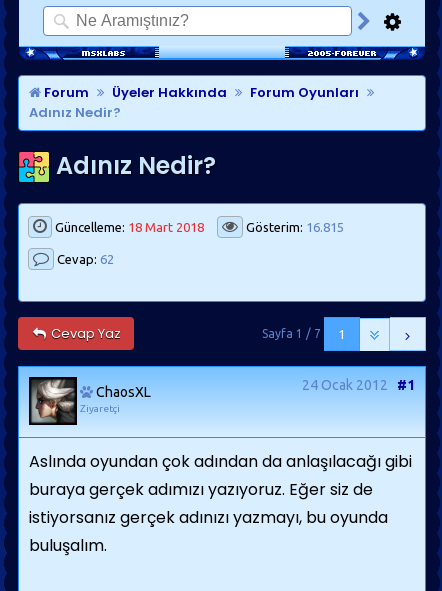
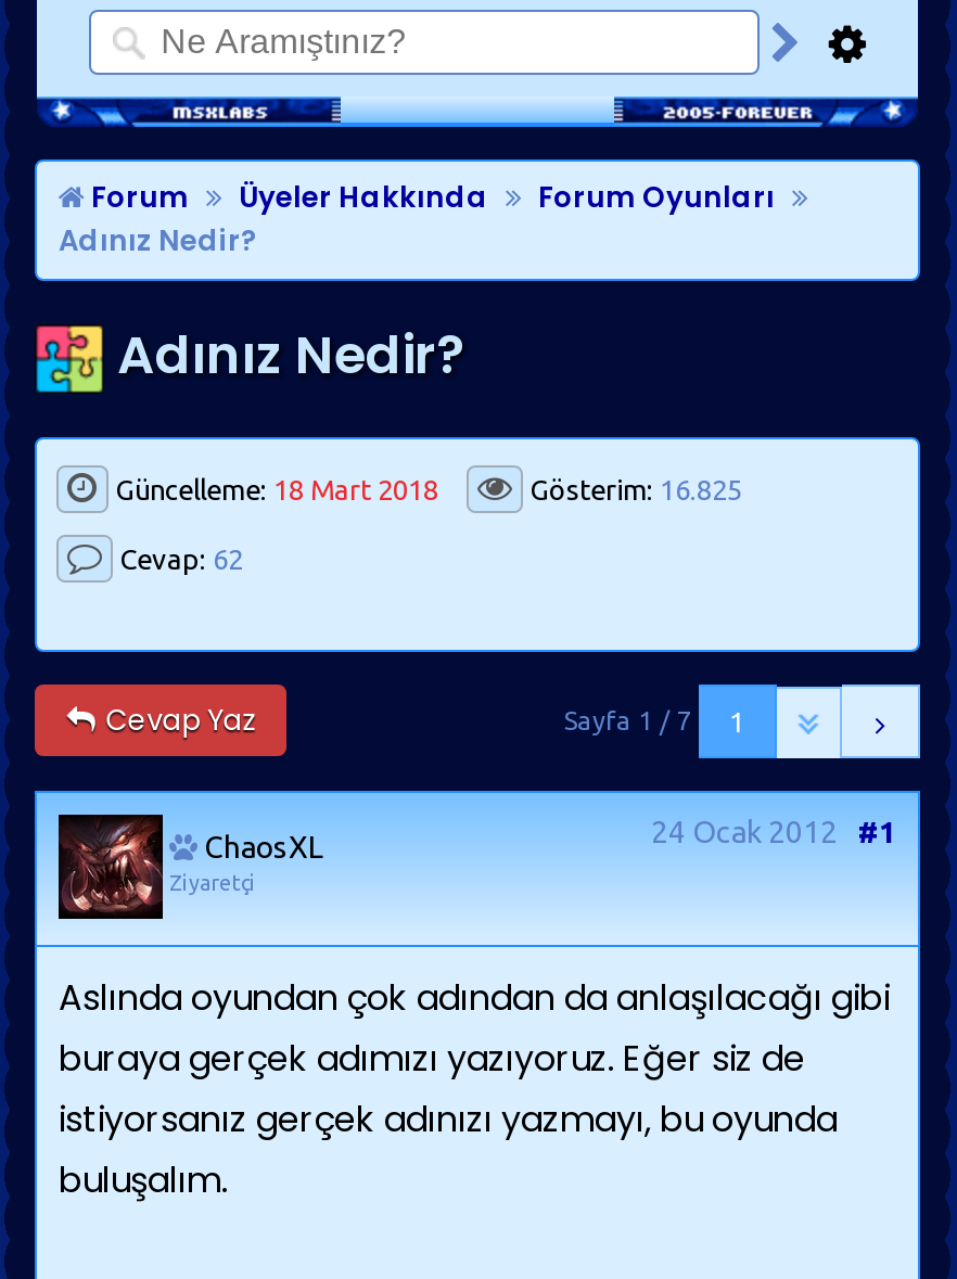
- Gösterim: 16.815
+ Gösterim: 16.825

- [image]
+ [image]
